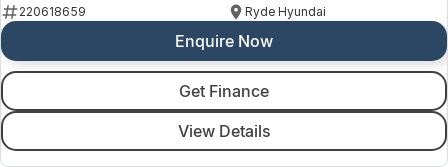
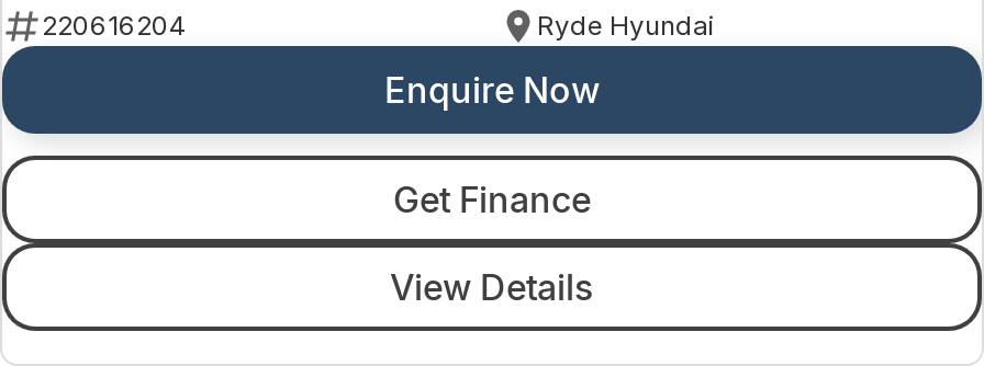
- 220618659
+ 220616204
